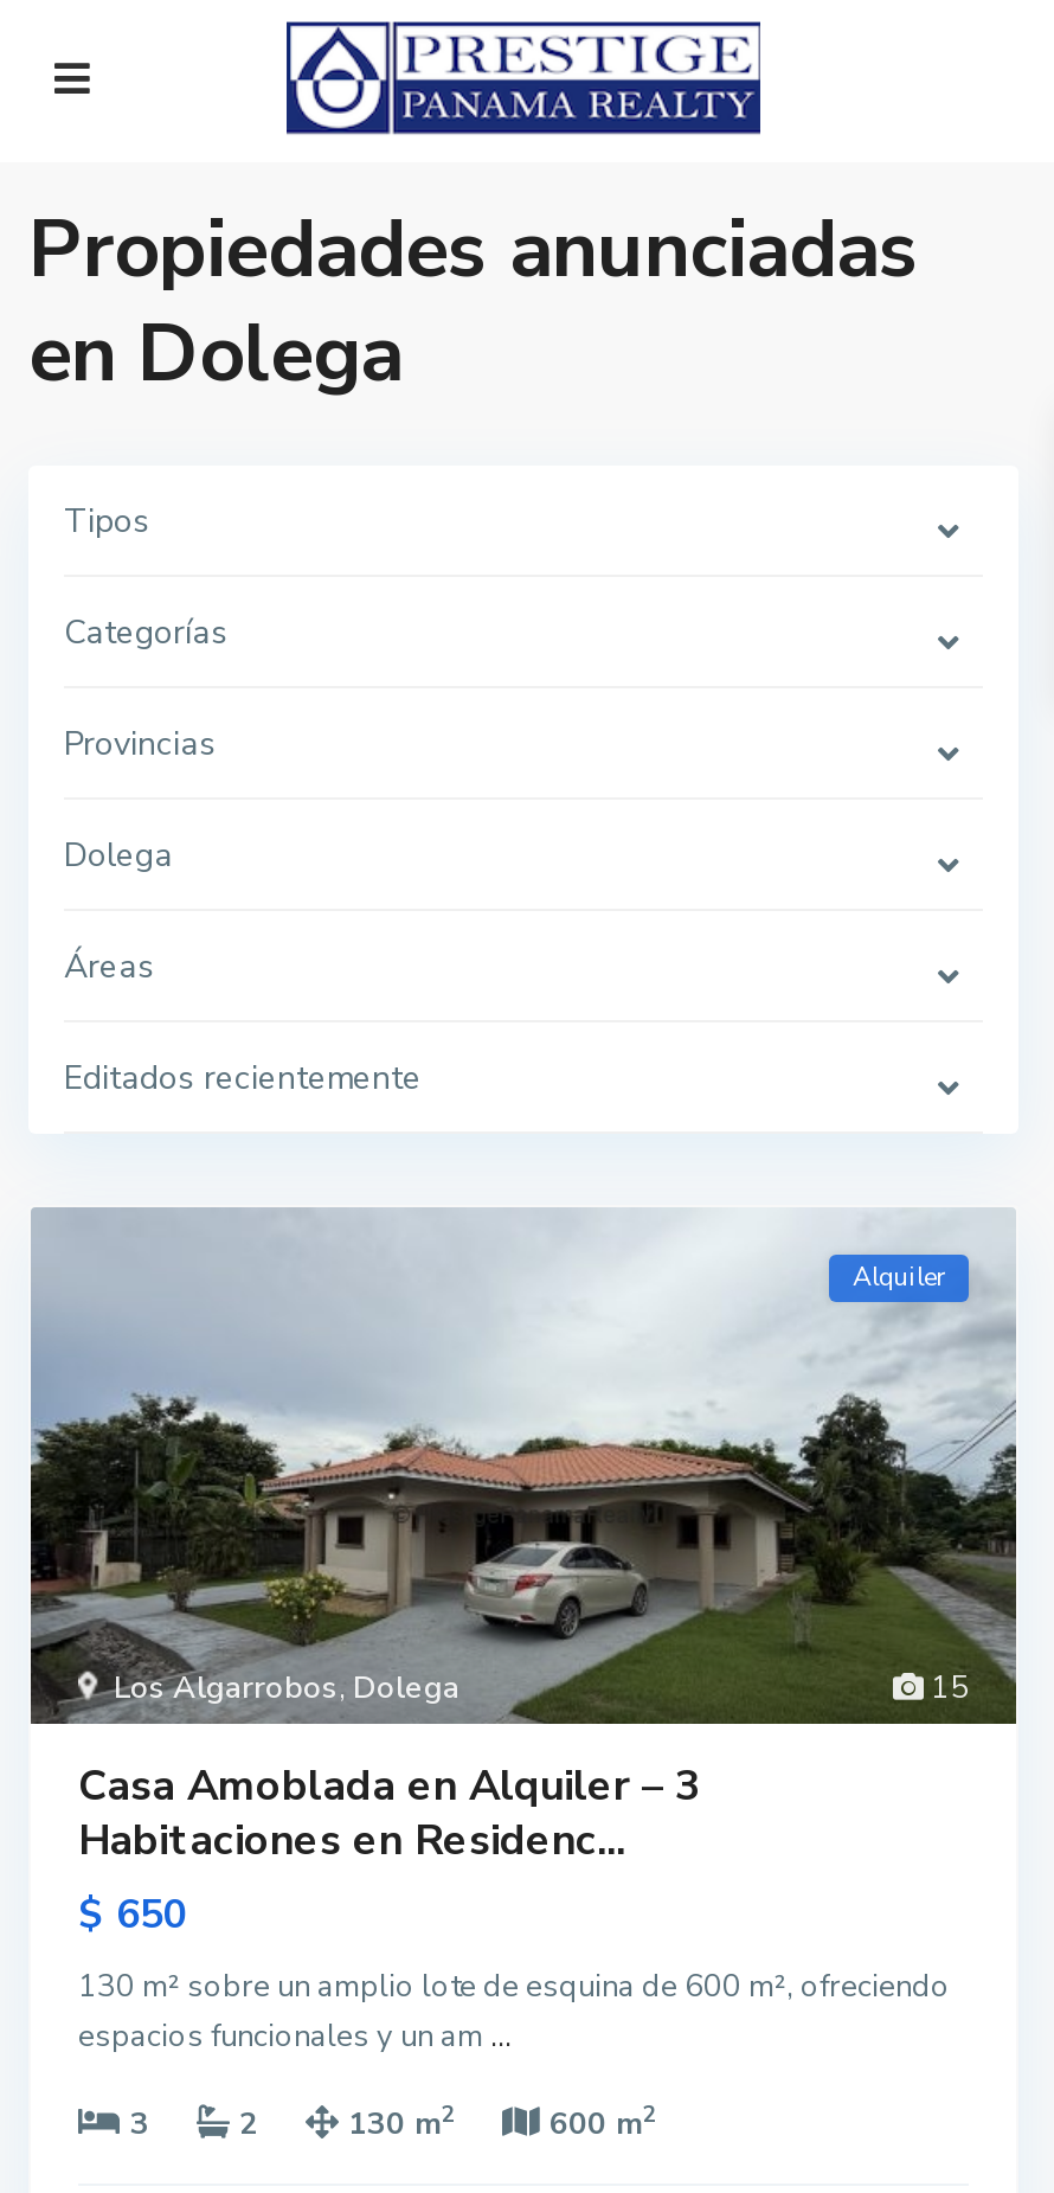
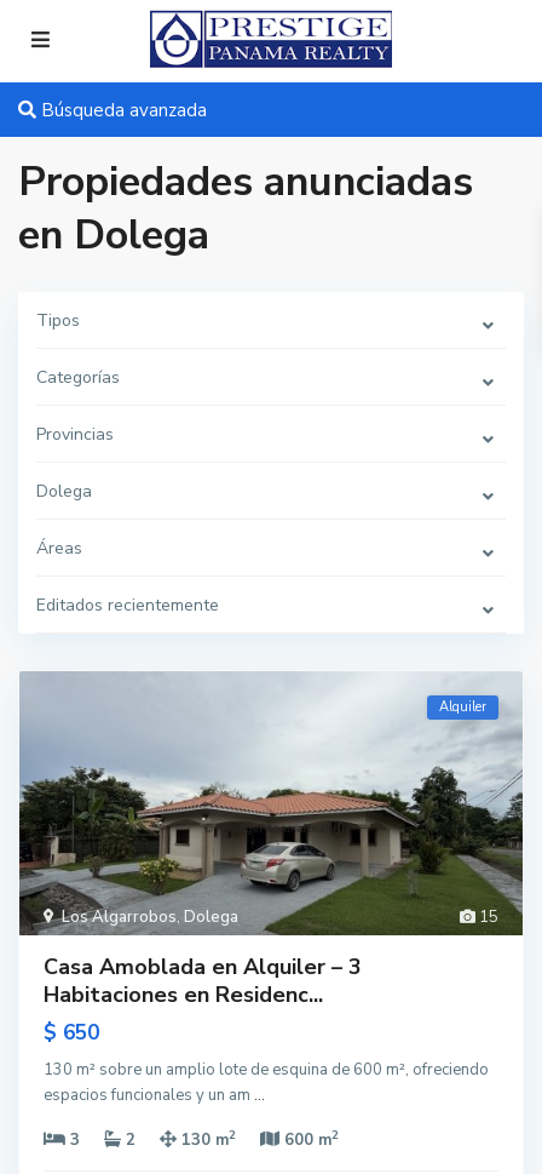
+ Búsqueda avanzada
